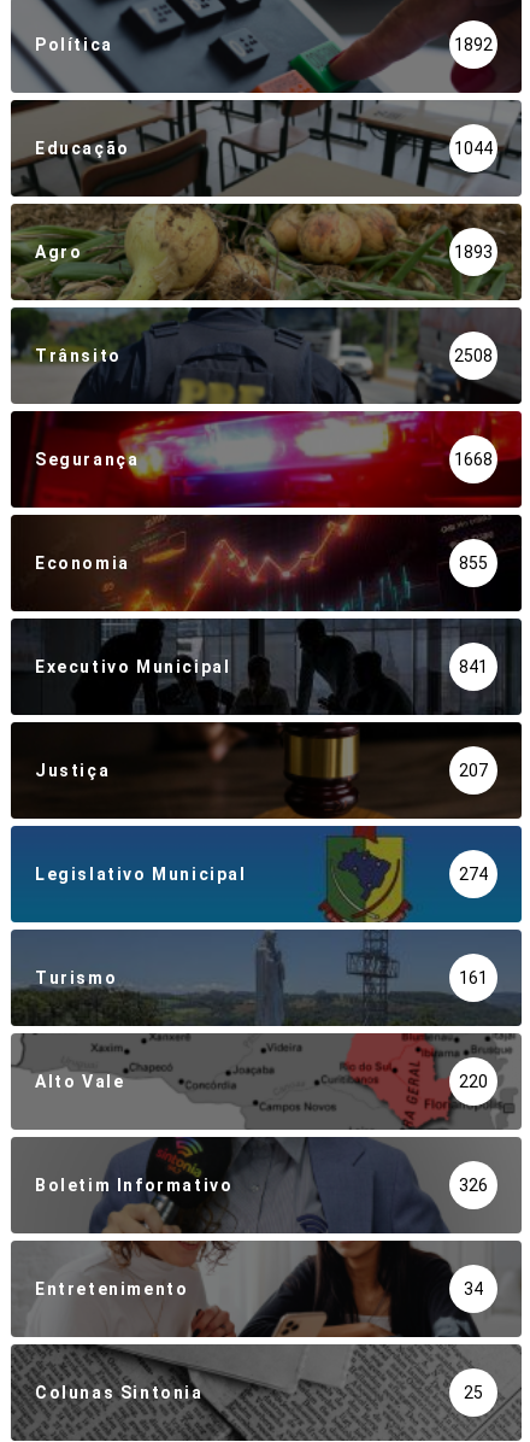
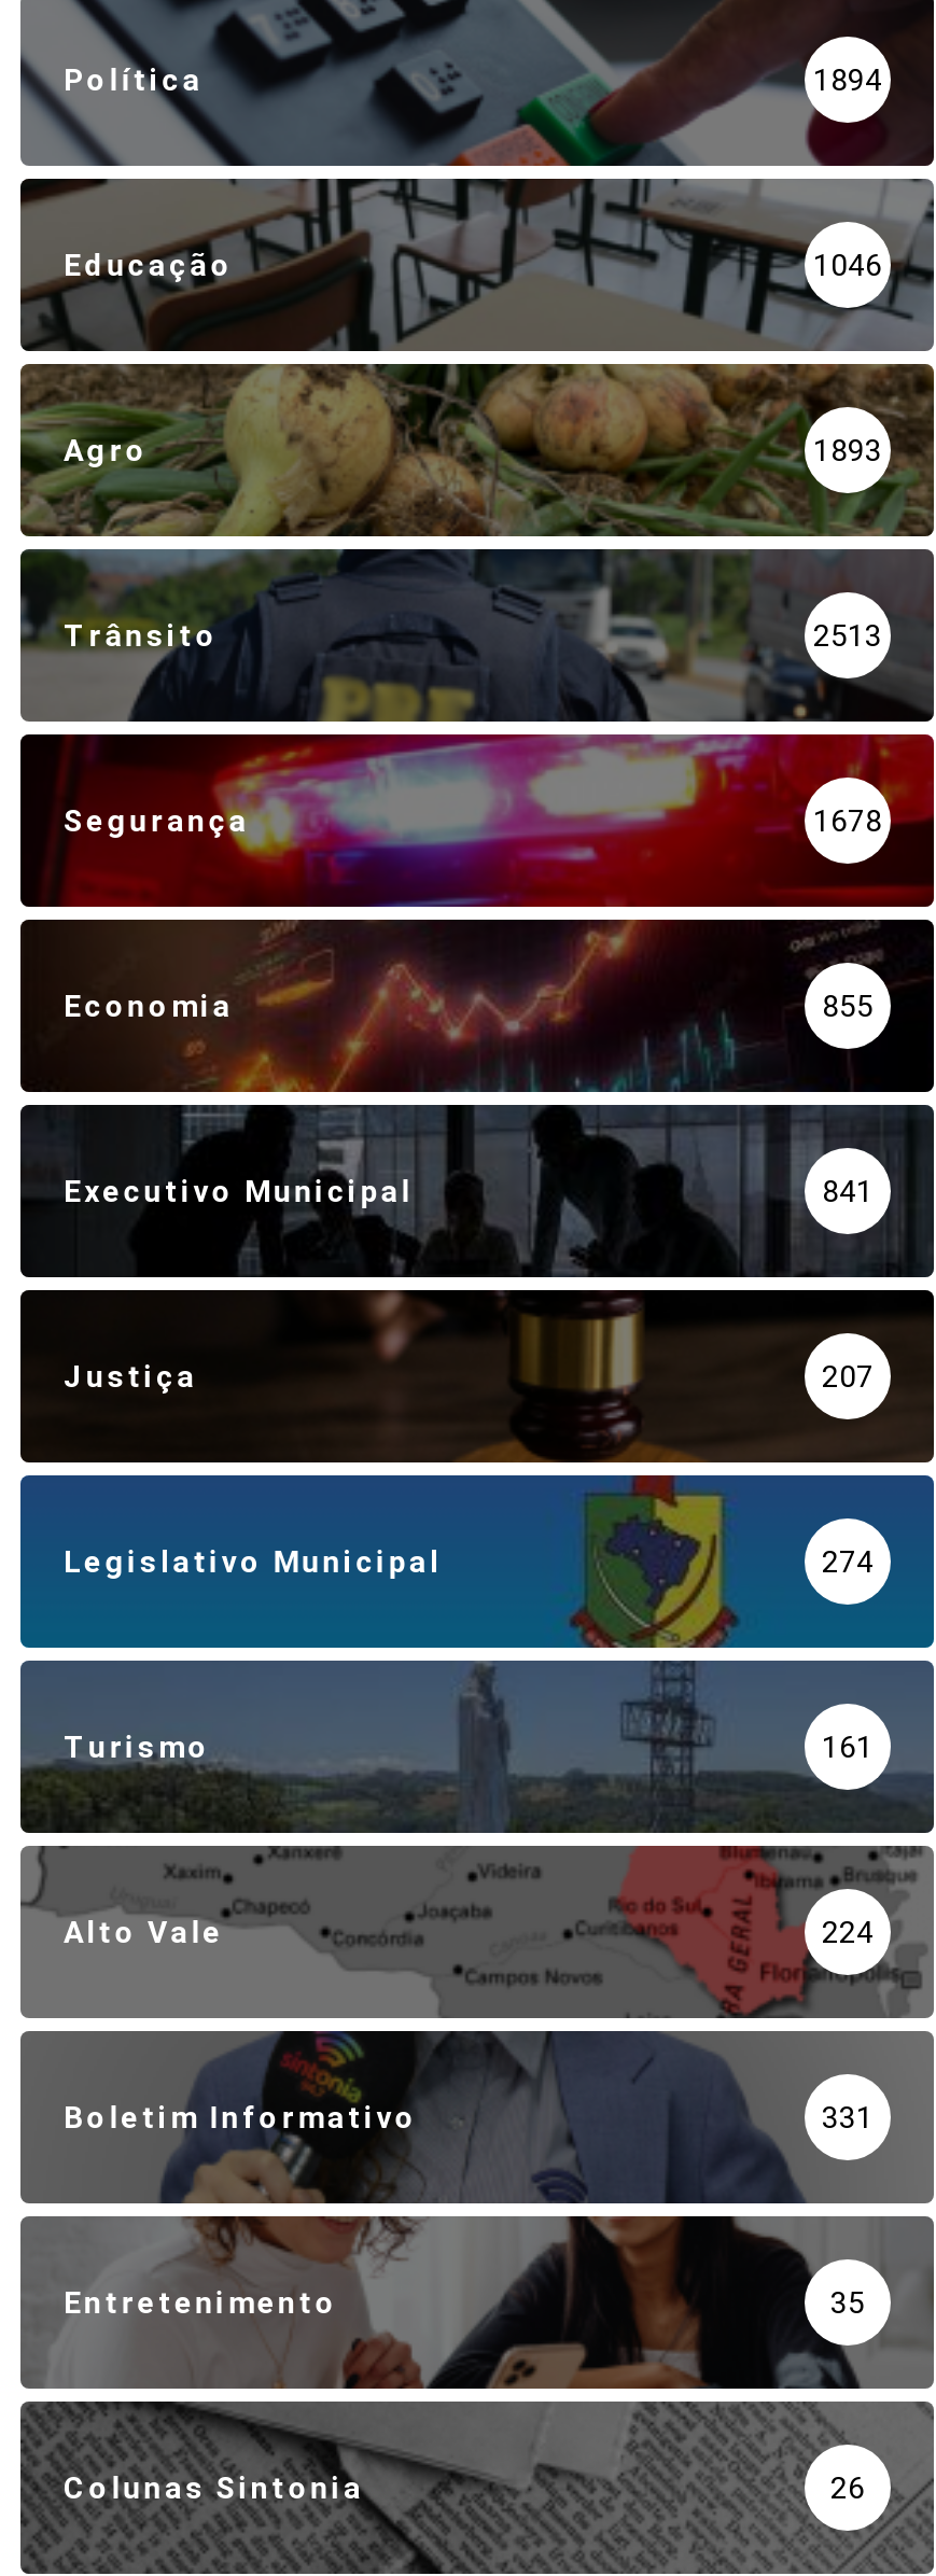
- 1892
+ 1894

- 1044
+ 1046

- 2508
+ 2513

- 1668
+ 1678

- 220
+ 224

- 326
+ 331

- 34
+ 35

- 25
+ 26
